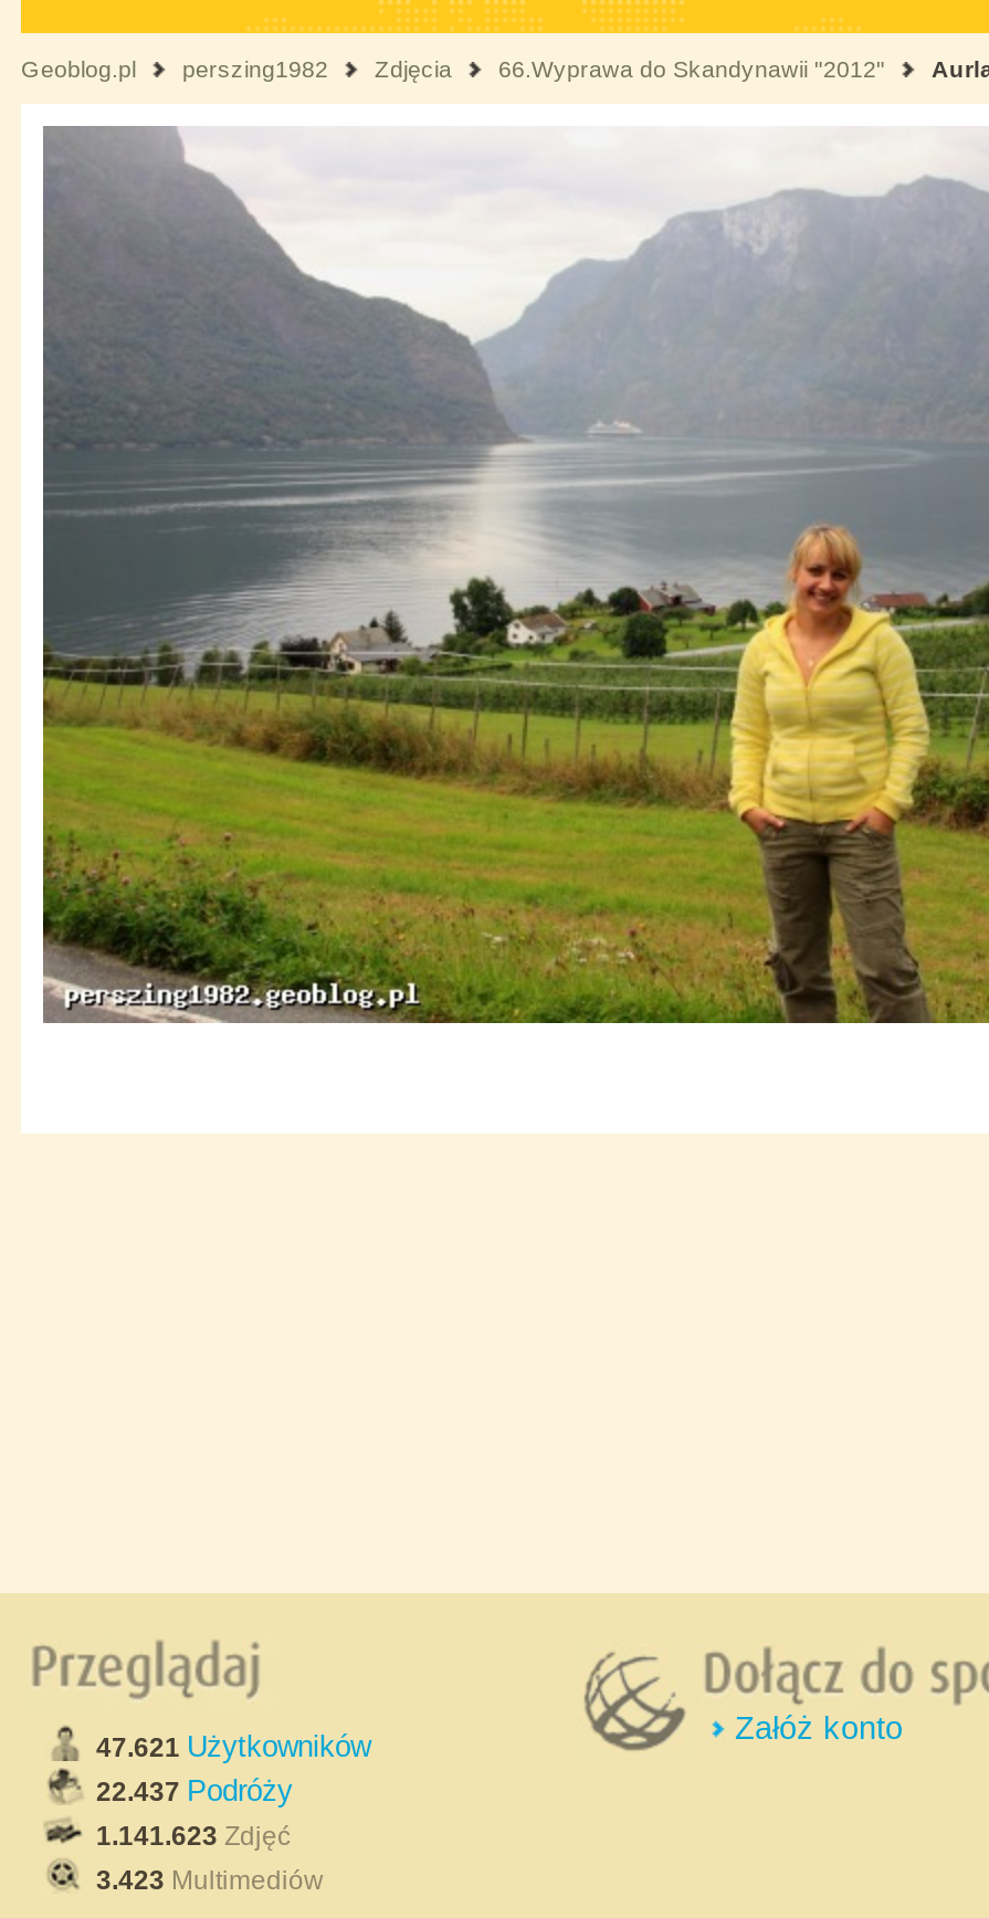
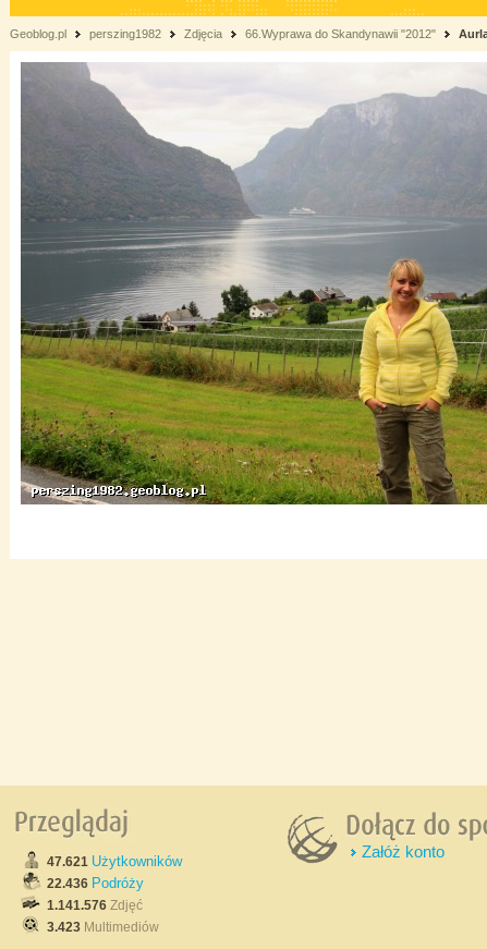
- 22.437 Podróży
+ 22.436 Podróży

- 1.141.623 Zdjęć
+ 1.141.576 Zdjęć
